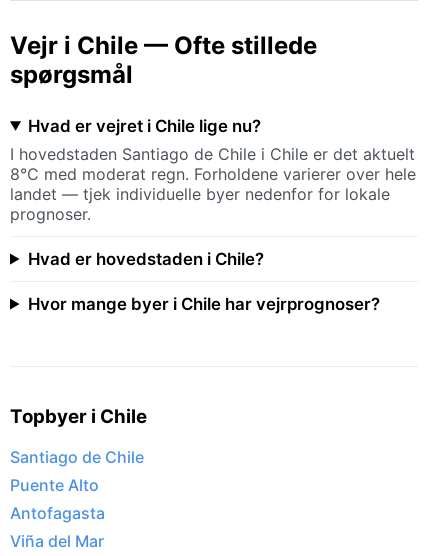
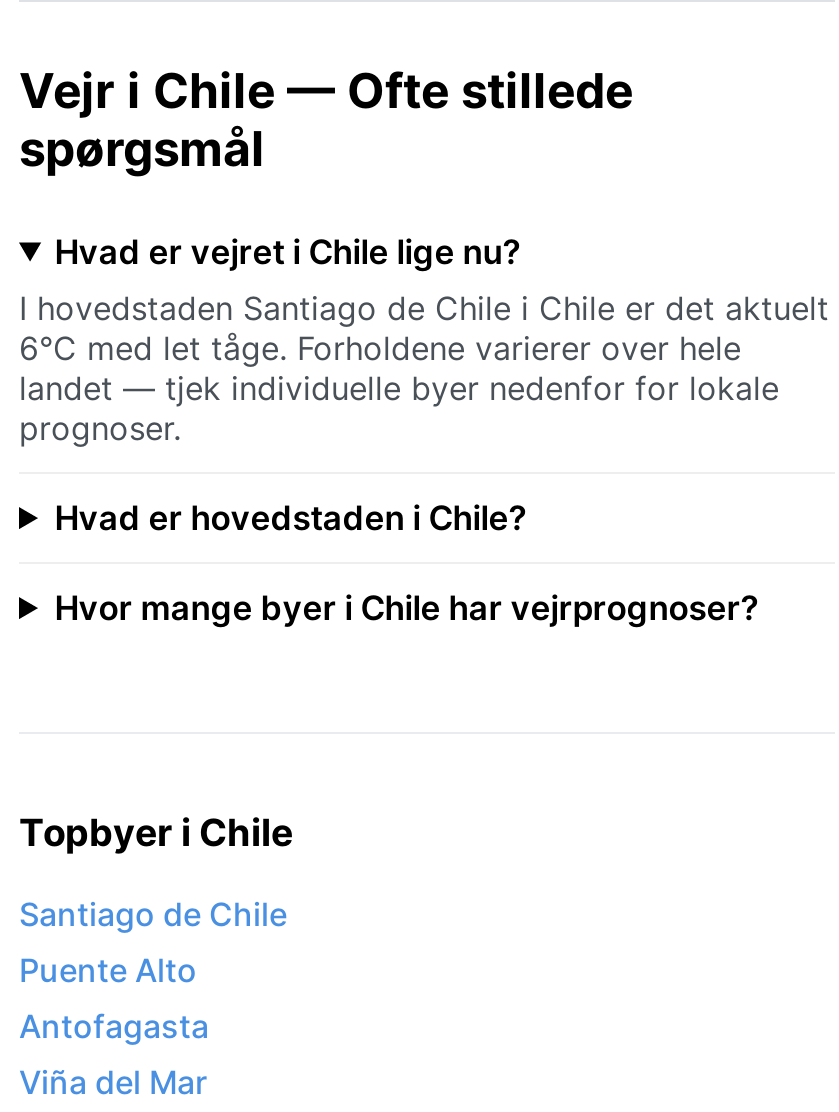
- 8°C med moderat regn. Forholdene varierer over hele
+ 6°C med let tåge. Forholdene varierer over hele
